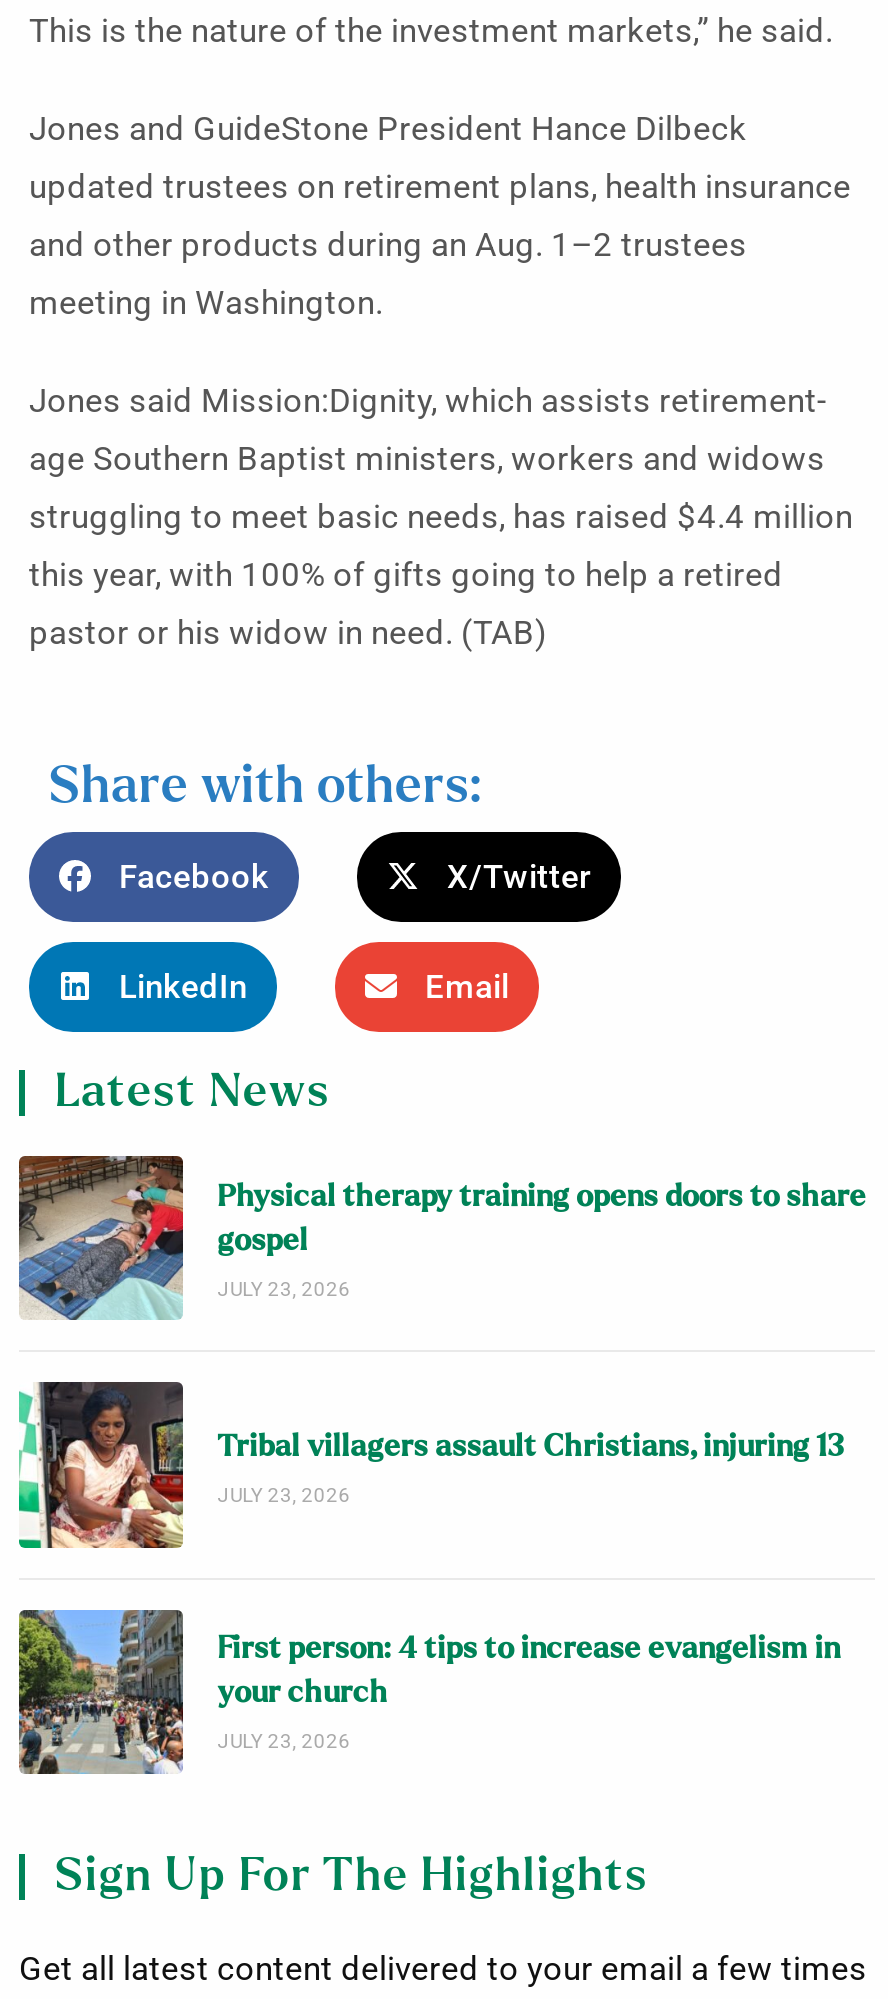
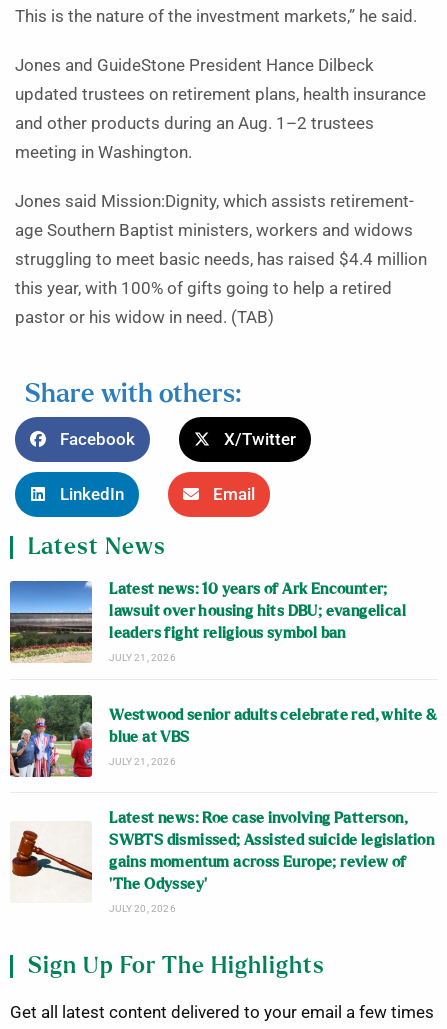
- [image]
- Physical therapy training opens doors to share
- gospel
- JULY 23, 2026
+ [image]
+ Latest news: 10 years of Ark Encounter;
+ lawsuit over housing hits DBU; evangelical
+ leaders fight religious symbol ban
+ JULY 21, 2026

- [image]
- Tribal villagers assault Christians, injuring 13
- JULY 23, 2026
+ [image]
+ Westwood senior adults celebrate red, white &
+ blue at VBS
+ JULY 21, 2026

- [image]
- First person: 4 tips to increase evangelism in
- your church
- JULY 23, 2026
+ [image]
+ Latest news: Roe case involving Patterson,
+ SWBTS dismissed; Assisted suicide legislation
+ gains momentum across Europe; review of
+ ‘The Odyssey’
+ JULY 20, 2026
